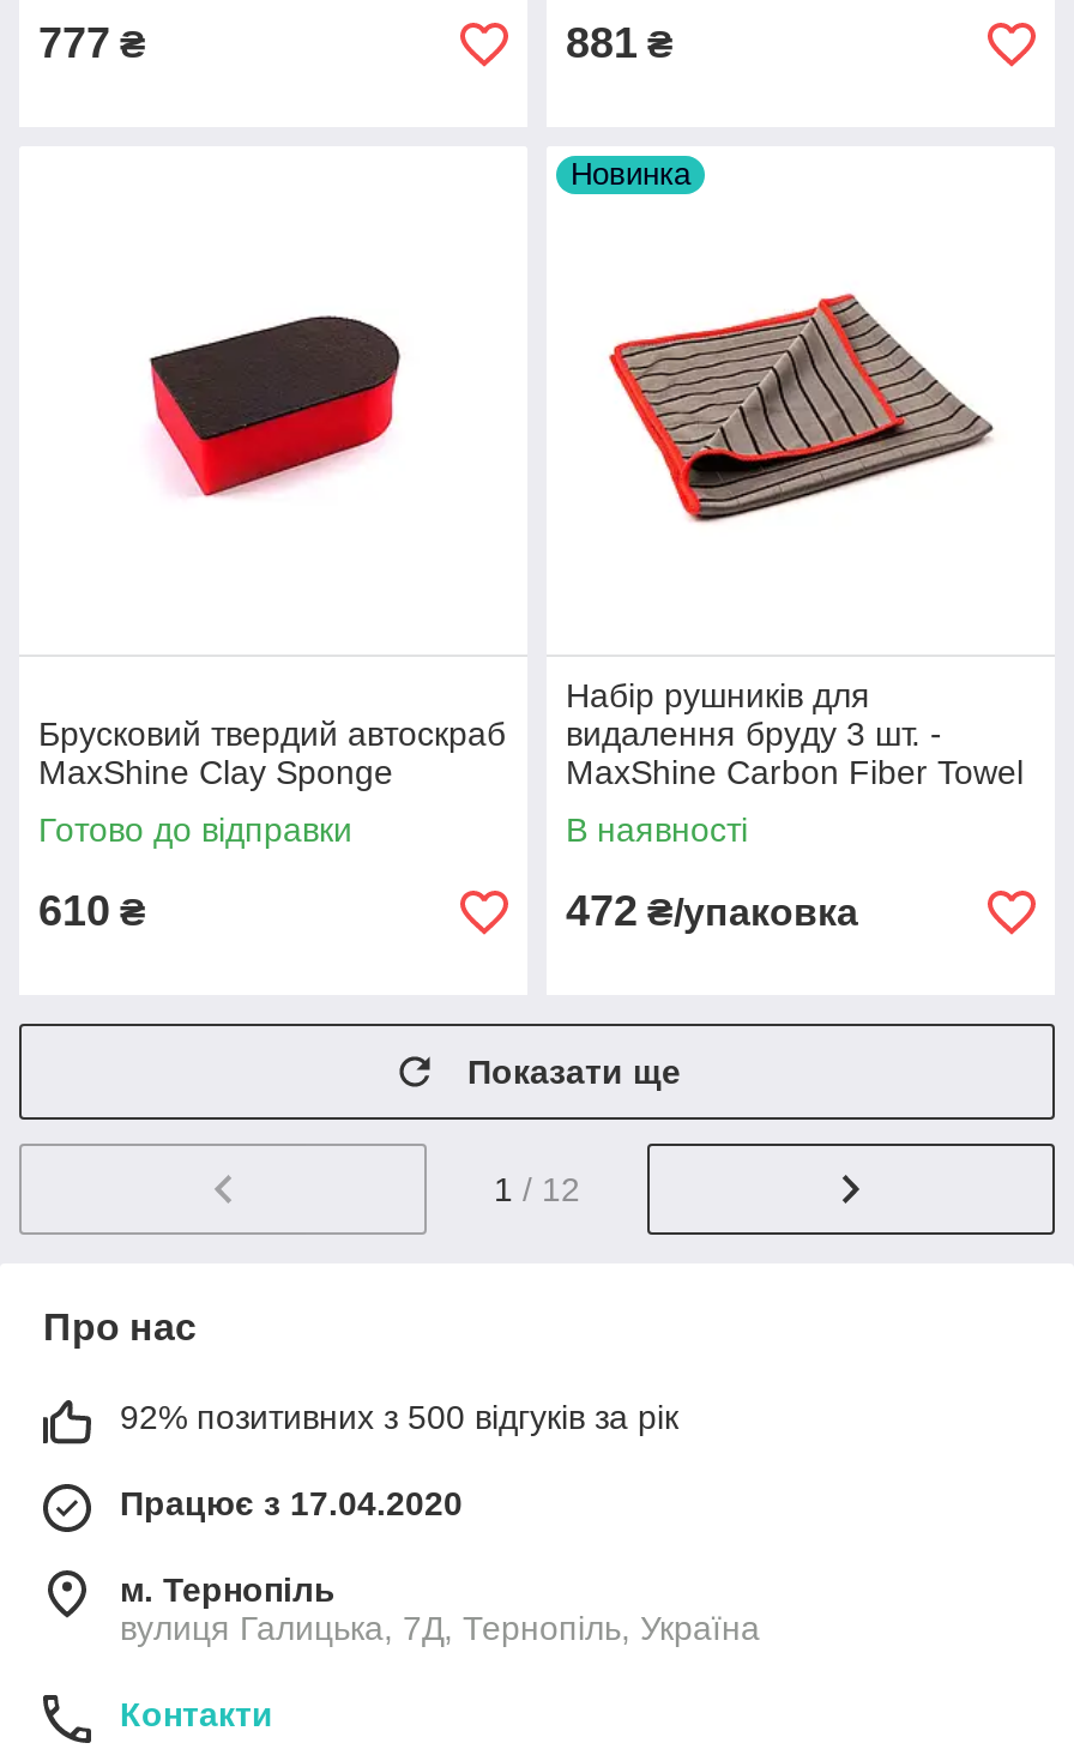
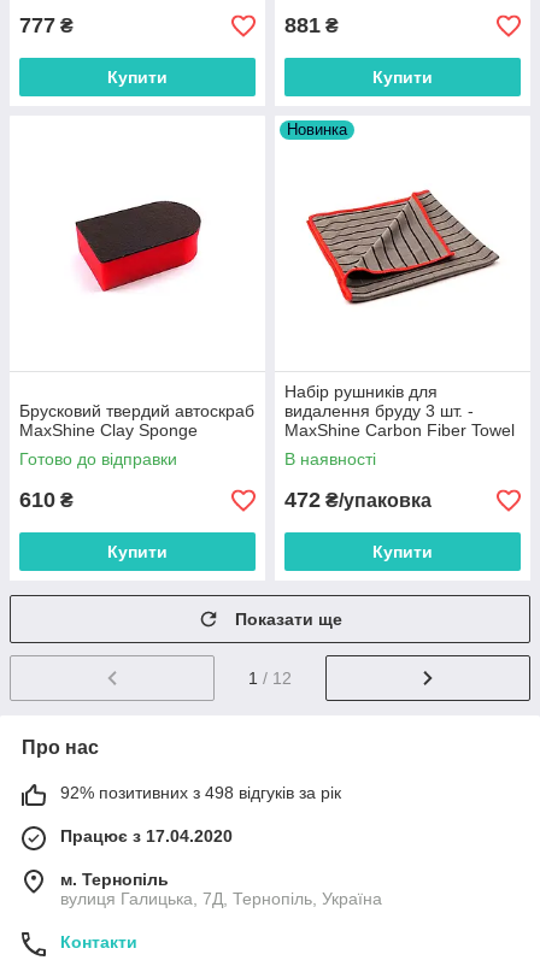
+ Купити

+ Купити

+ Купити

+ Купити

- 92% позитивних з 500 відгуків за рік
+ 92% позитивних з 498 відгуків за рік
